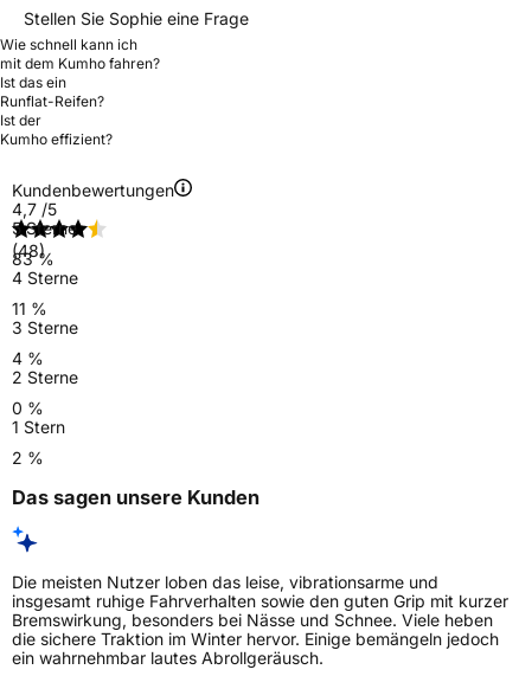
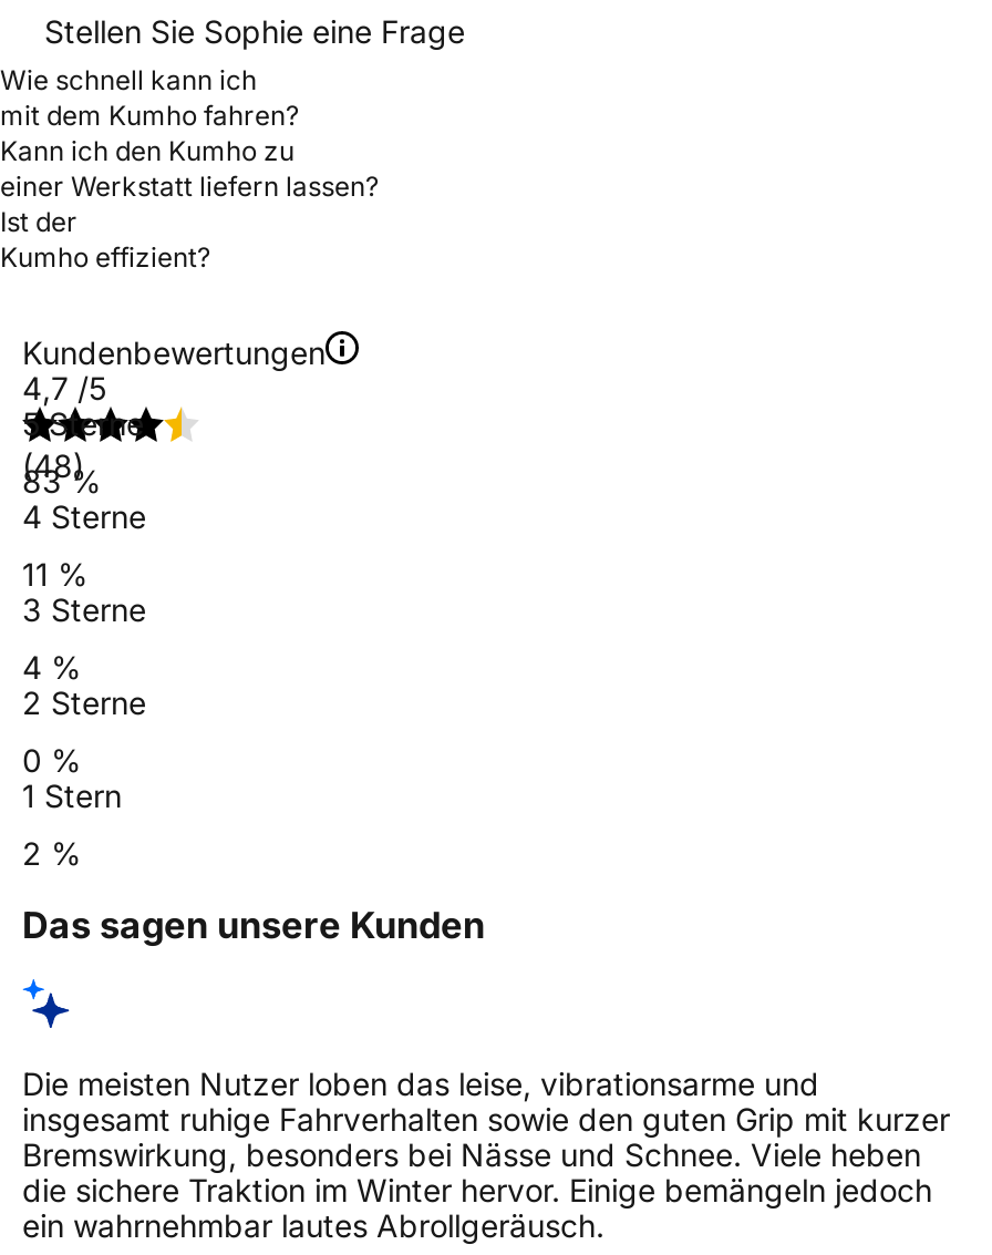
- Ist das ein
- Runflat-Reifen?
+ Kann ich den Kumho zu
+ einer Werkstatt liefern lassen?
